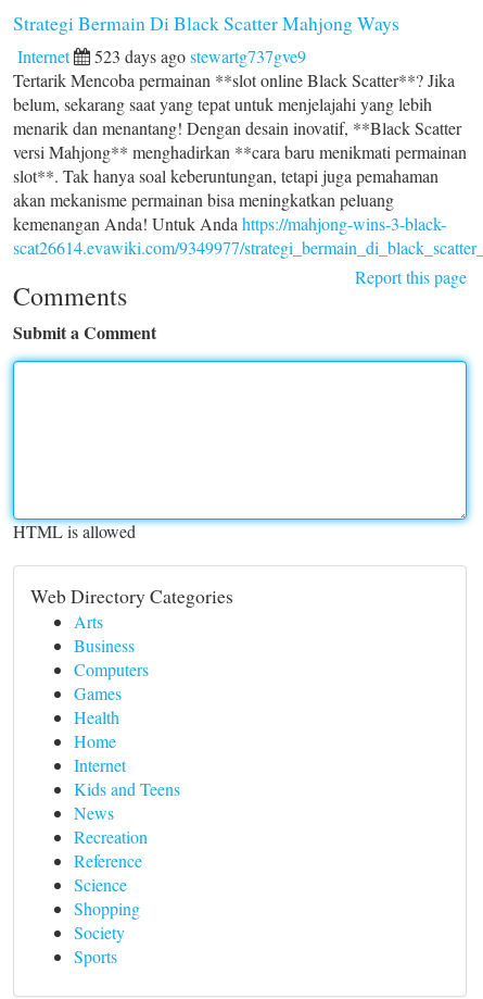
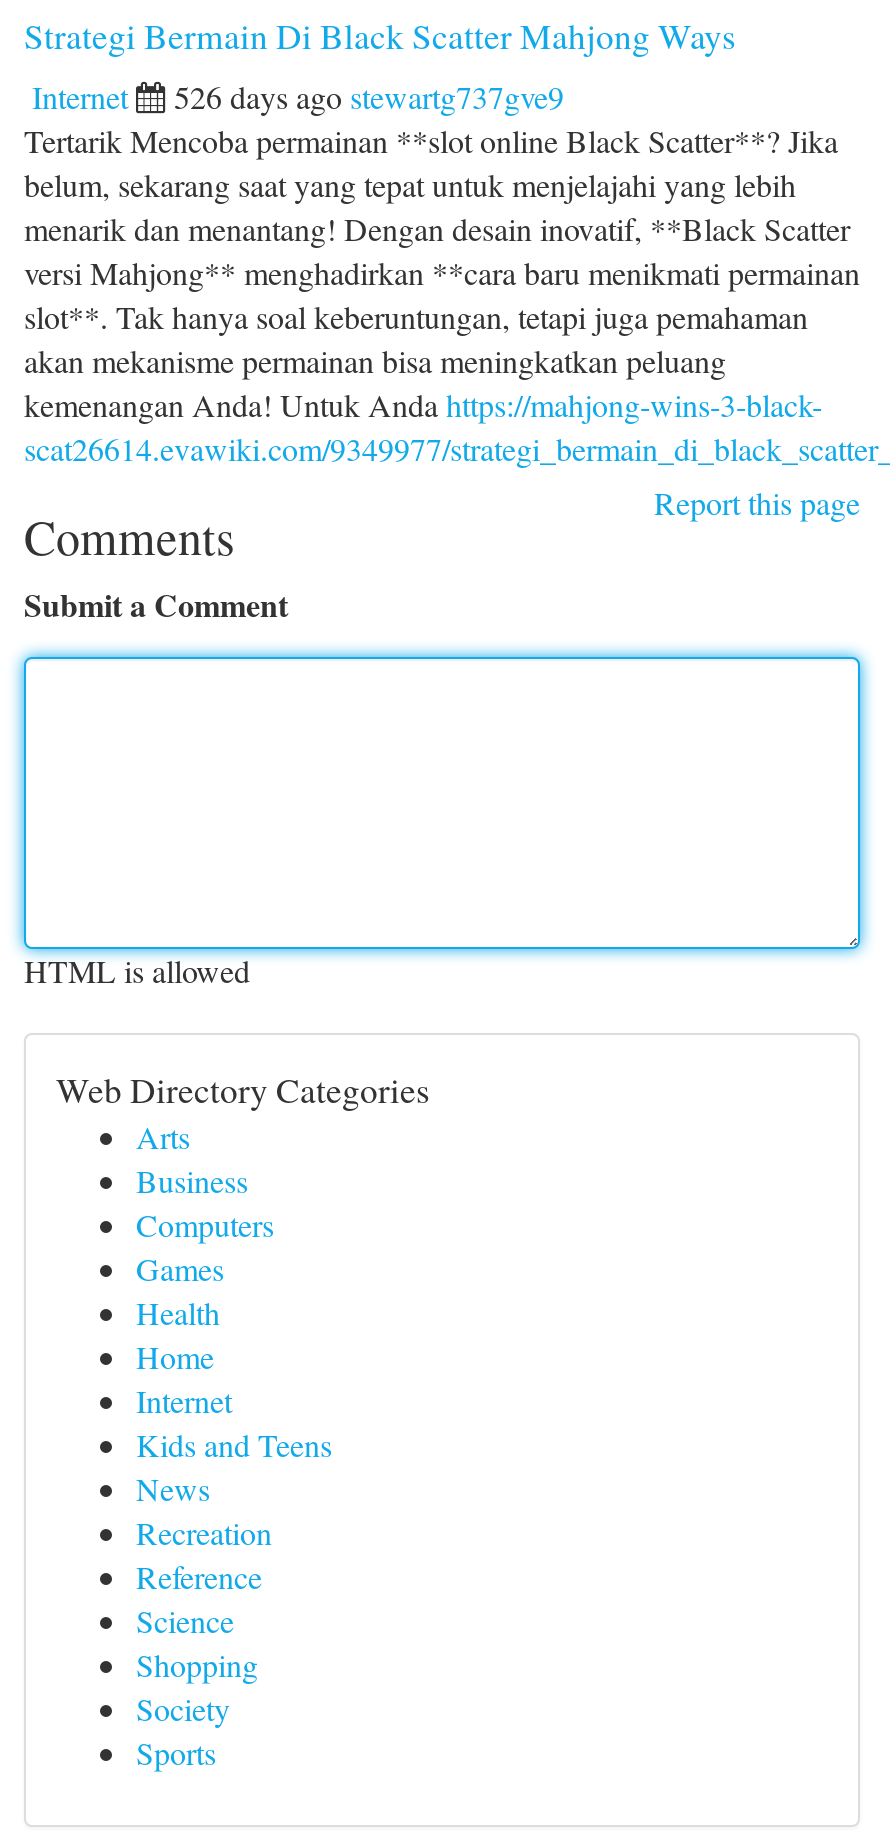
- 523 days ago stewartg737gve9
+ 526 days ago stewartg737gve9
